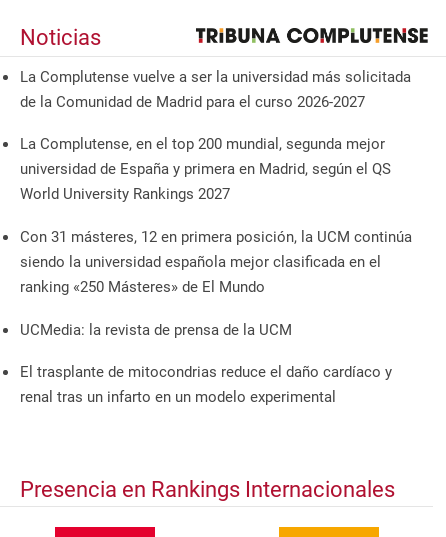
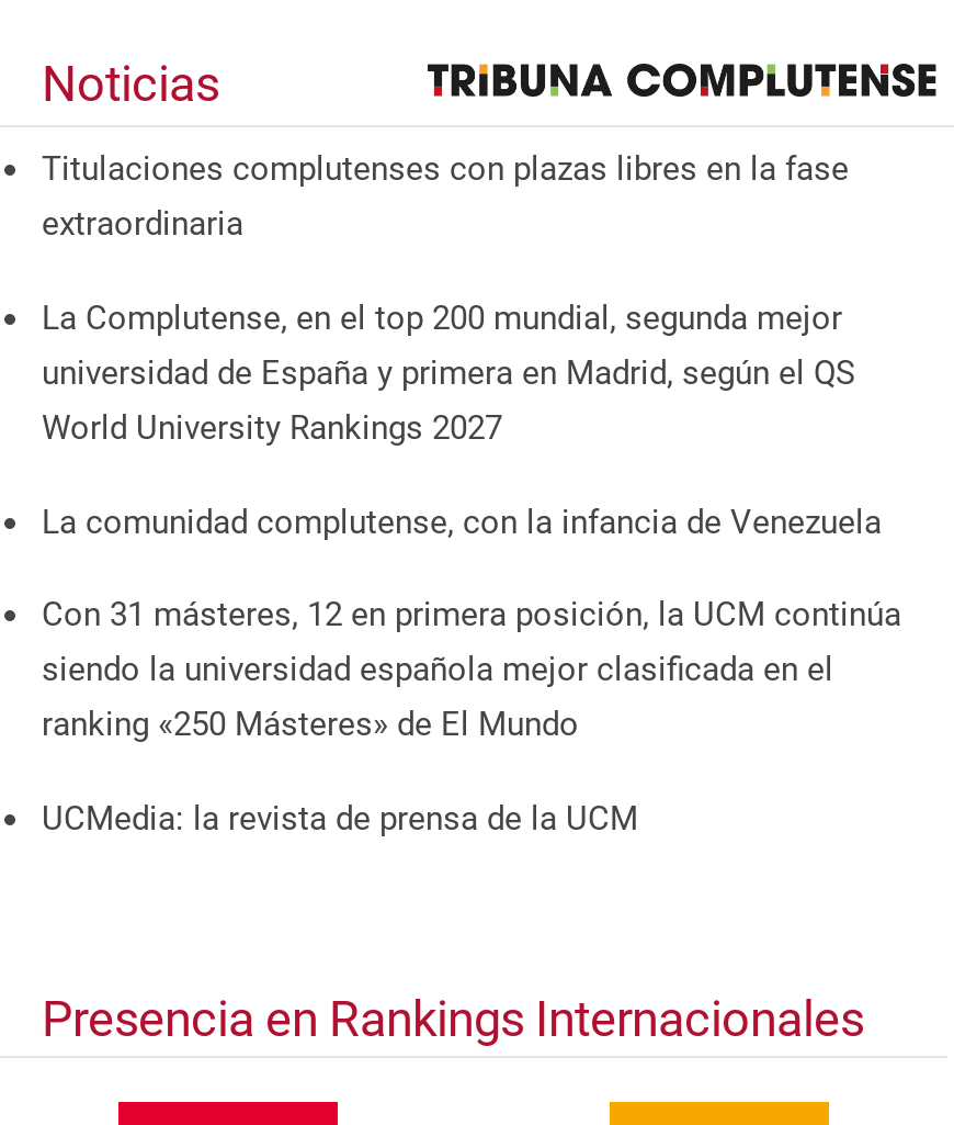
- La Complutense vuelve a ser la universidad más solicitada
- de la Comunidad de Madrid para el curso 2026-2027
+ Titulaciones complutenses con plazas libres en la fase
+ extraordinaria

+ La comunidad complutense, con la infancia de Venezuela

moved down: Con 31 másteres, 12 en primera posición, la UCM continúa | siendo la universidad española mejor clasificada en el | ranking «250 Másteres» de El Mundo | UCMedia: la revista de prensa de la UCM

- El trasplante de mitocondrias reduce el daño cardíaco y
- renal tras un infarto en un modelo experimental
